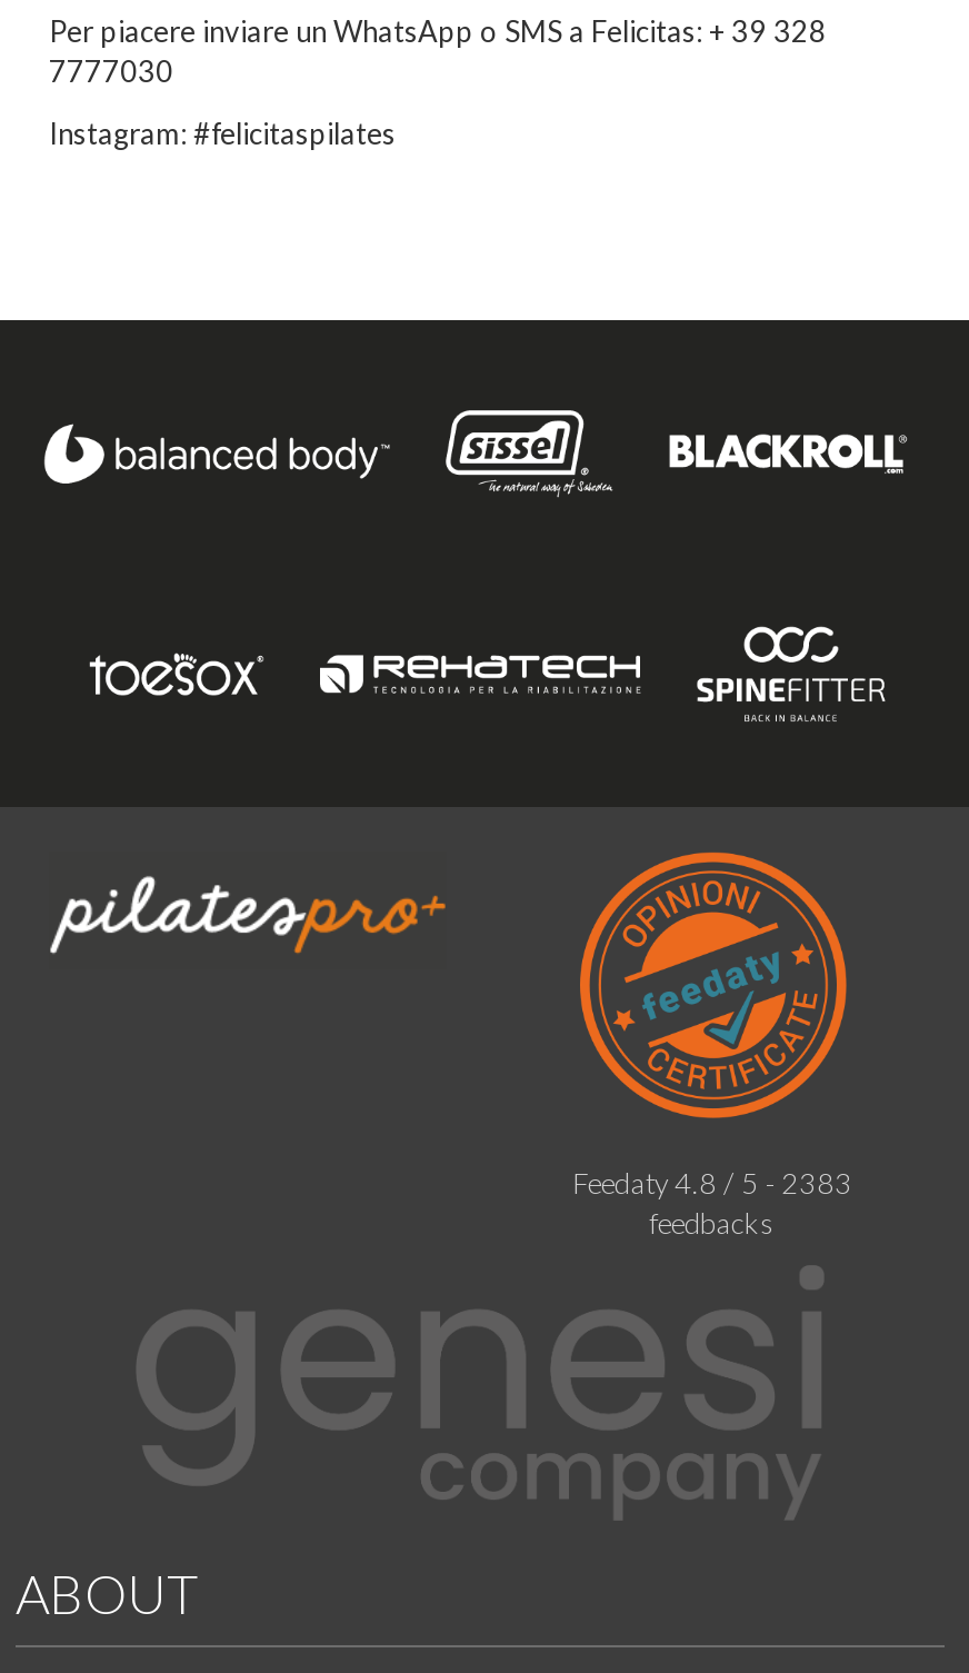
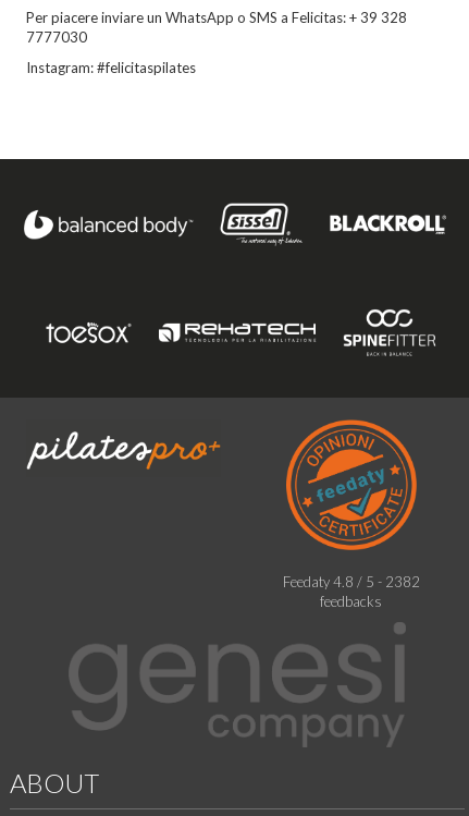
- Feedaty 4.8 / 5 - 2383
+ Feedaty 4.8 / 5 - 2382
